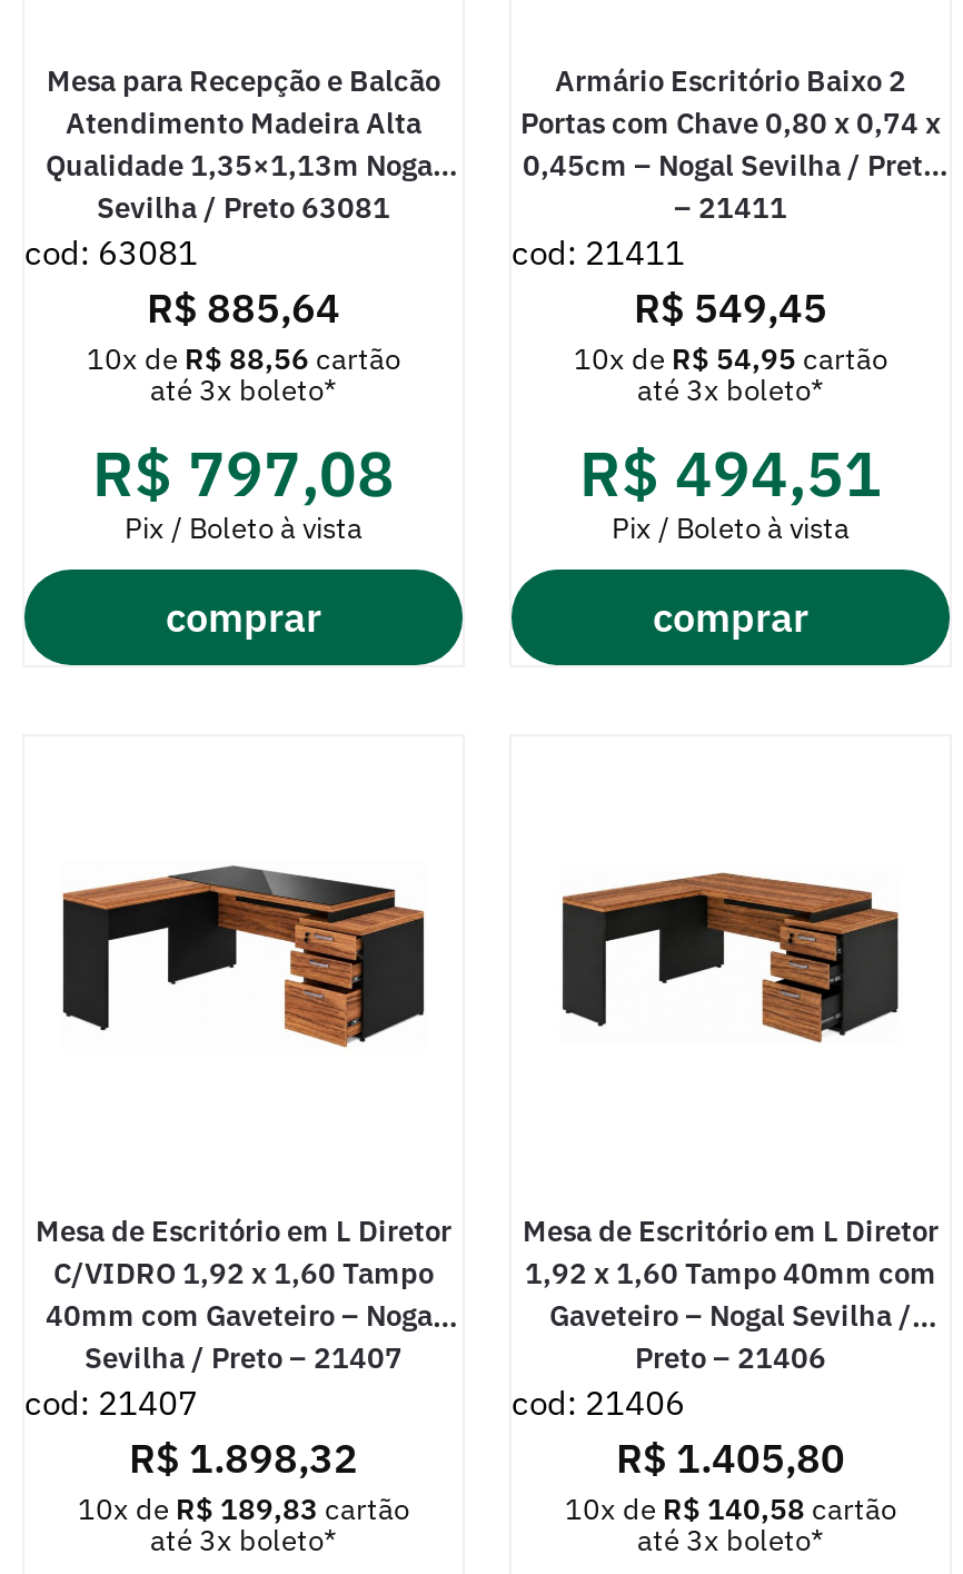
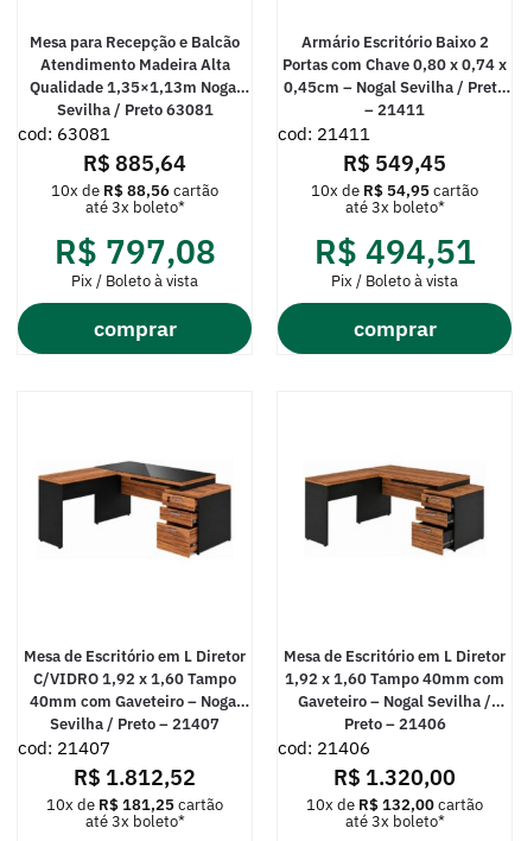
- R$1.898,32
+ R$1.812,52

- R$1.405,80
+ R$1.320,00

- 10x de R$189,83 cartão
+ 10x de R$181,25 cartão

- 10x de R$140,58 cartão
+ 10x de R$132,00 cartão
